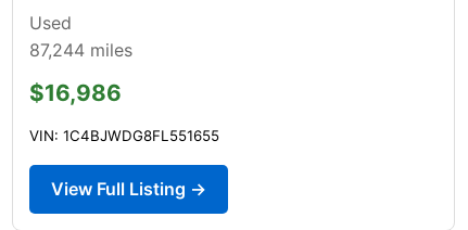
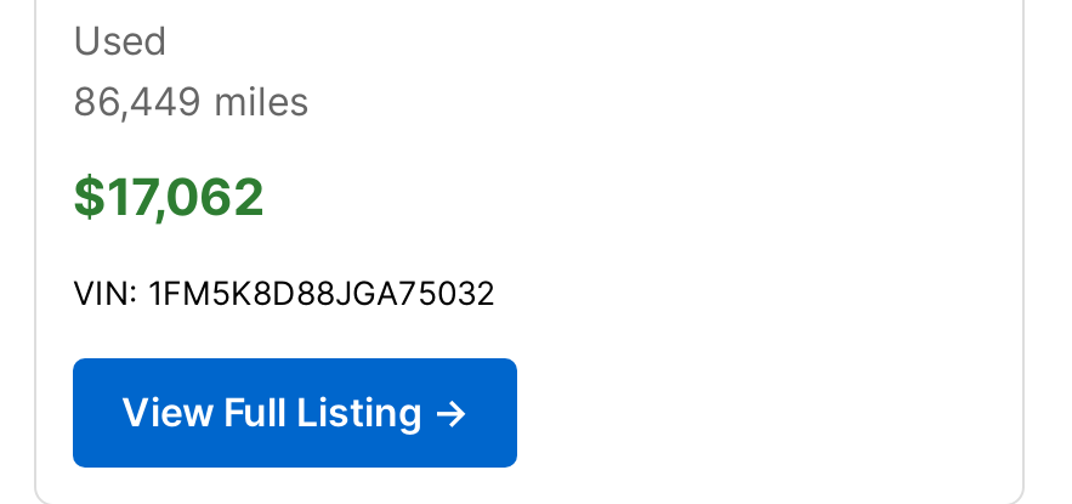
- 87,244 miles
+ 86,449 miles

- $16,986
+ $17,062

- VIN: 1C4BJWDG8FL551655
+ VIN: 1FM5K8D88JGA75032
